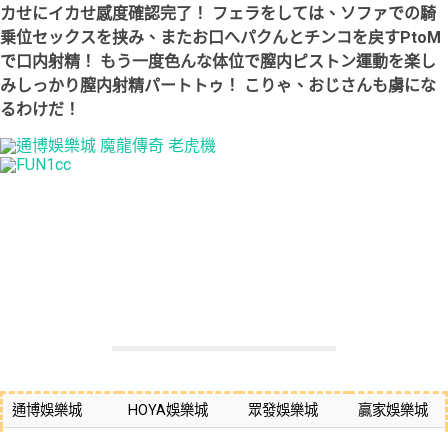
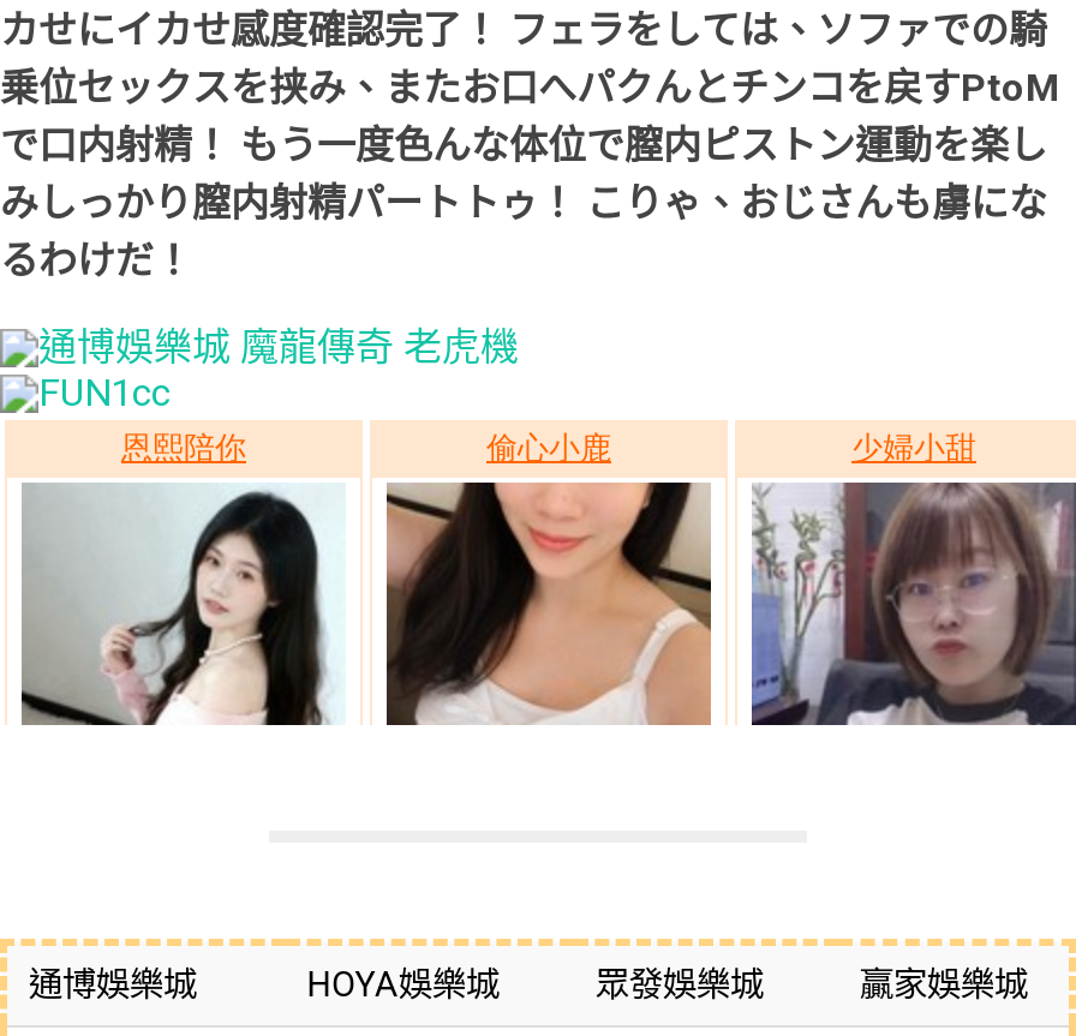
+ [image]
